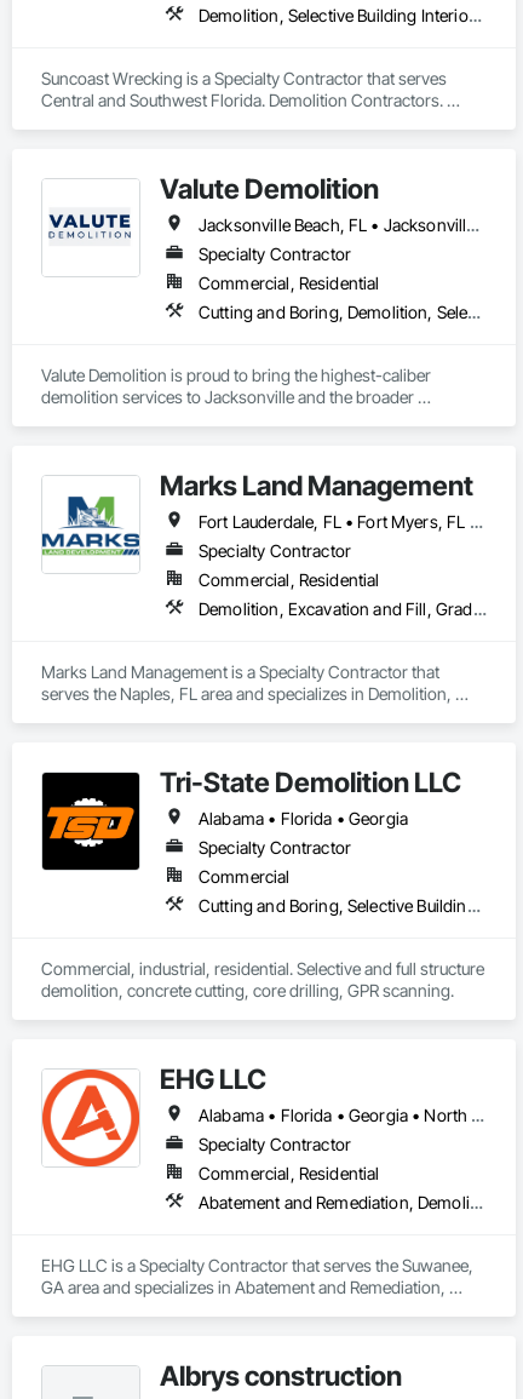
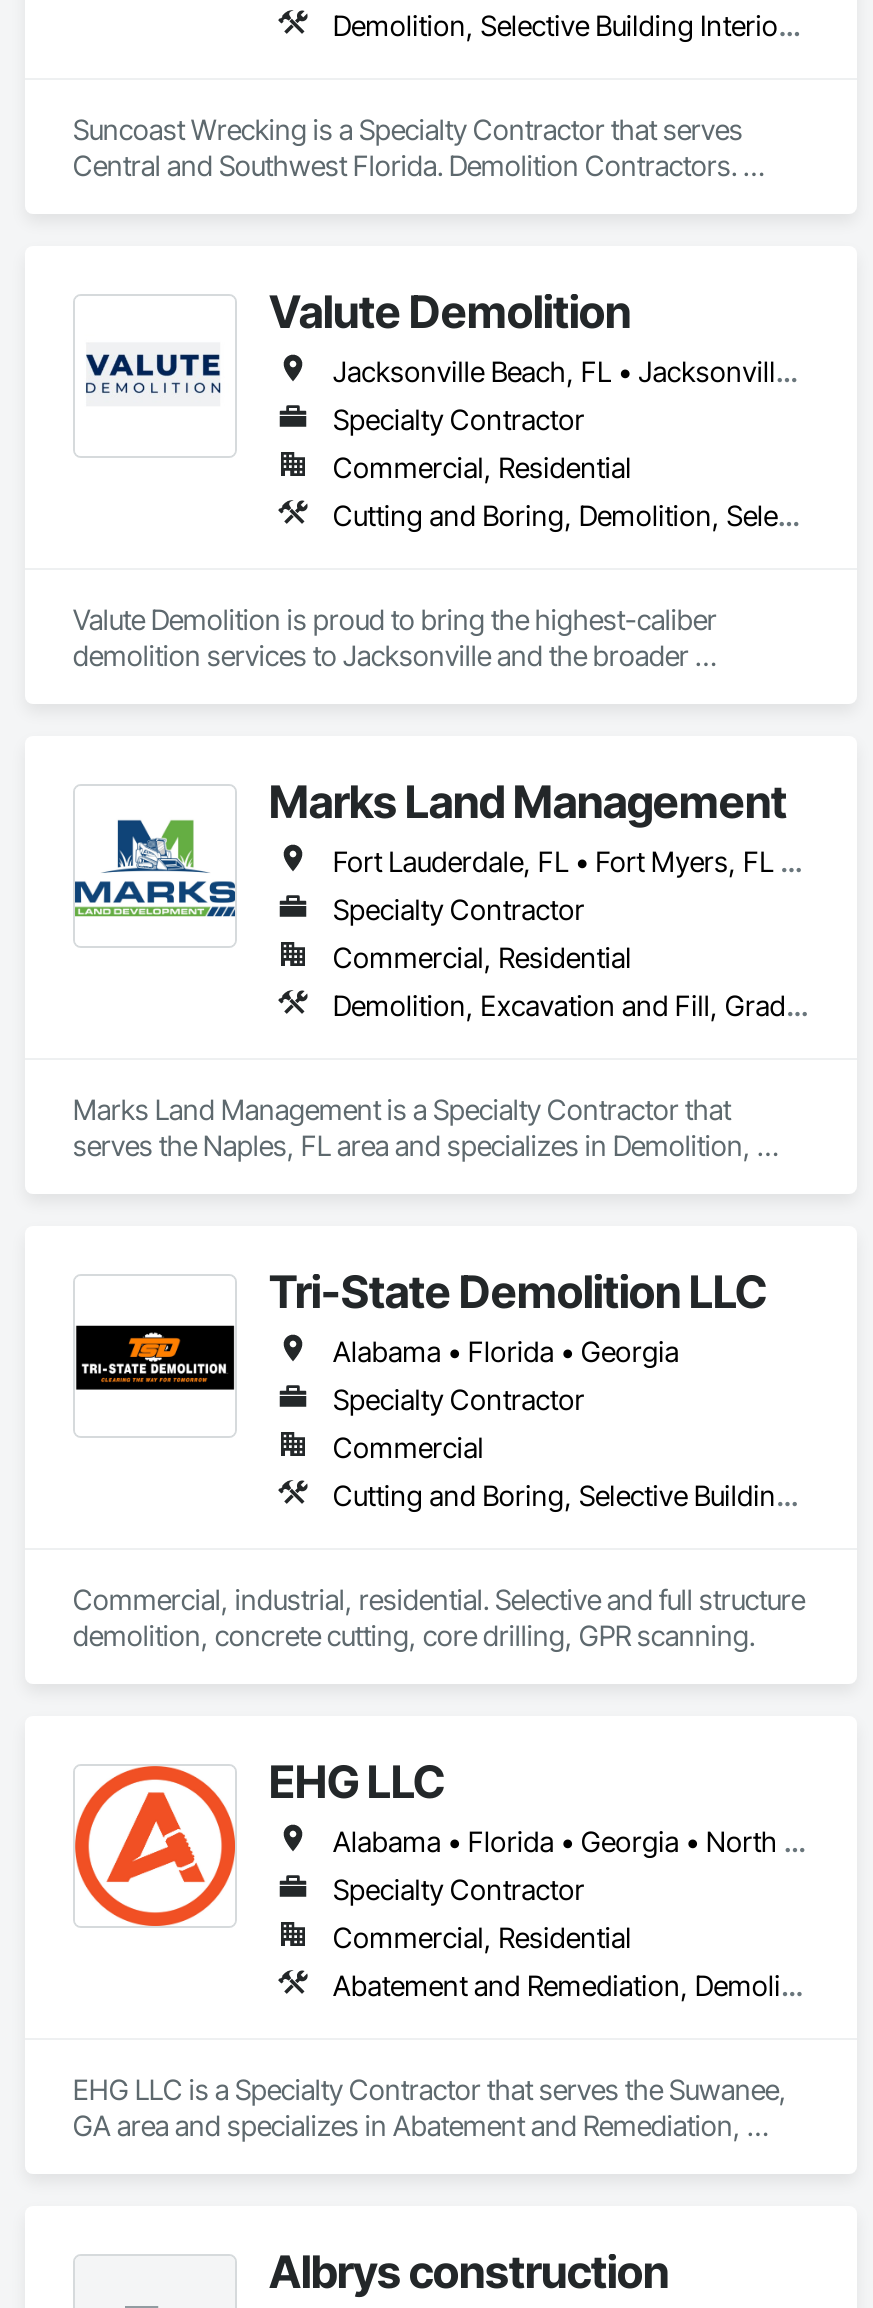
- [image]
+ [image]
